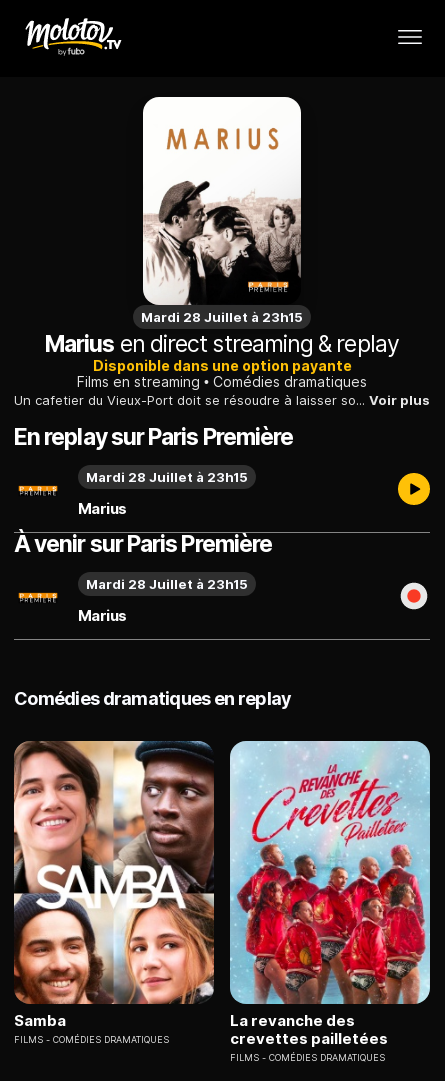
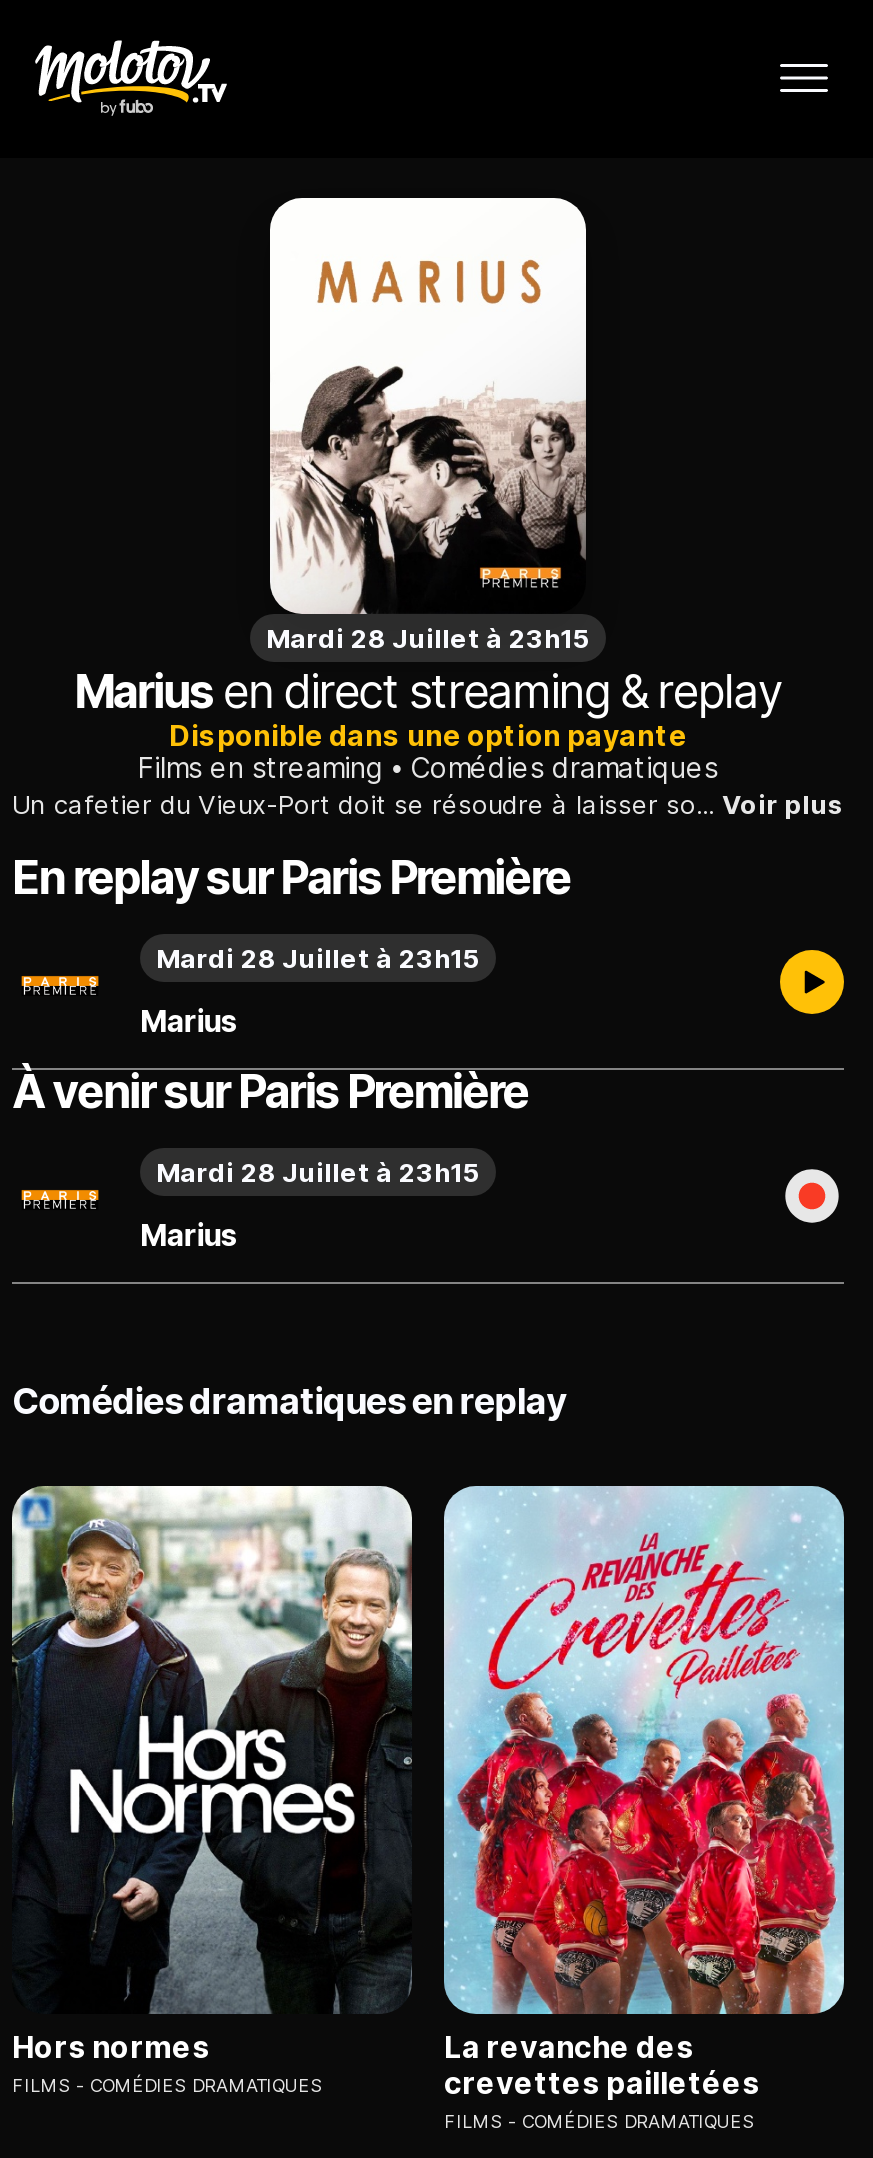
- [image]
- Samba
+ [image]
+ Hors normes
